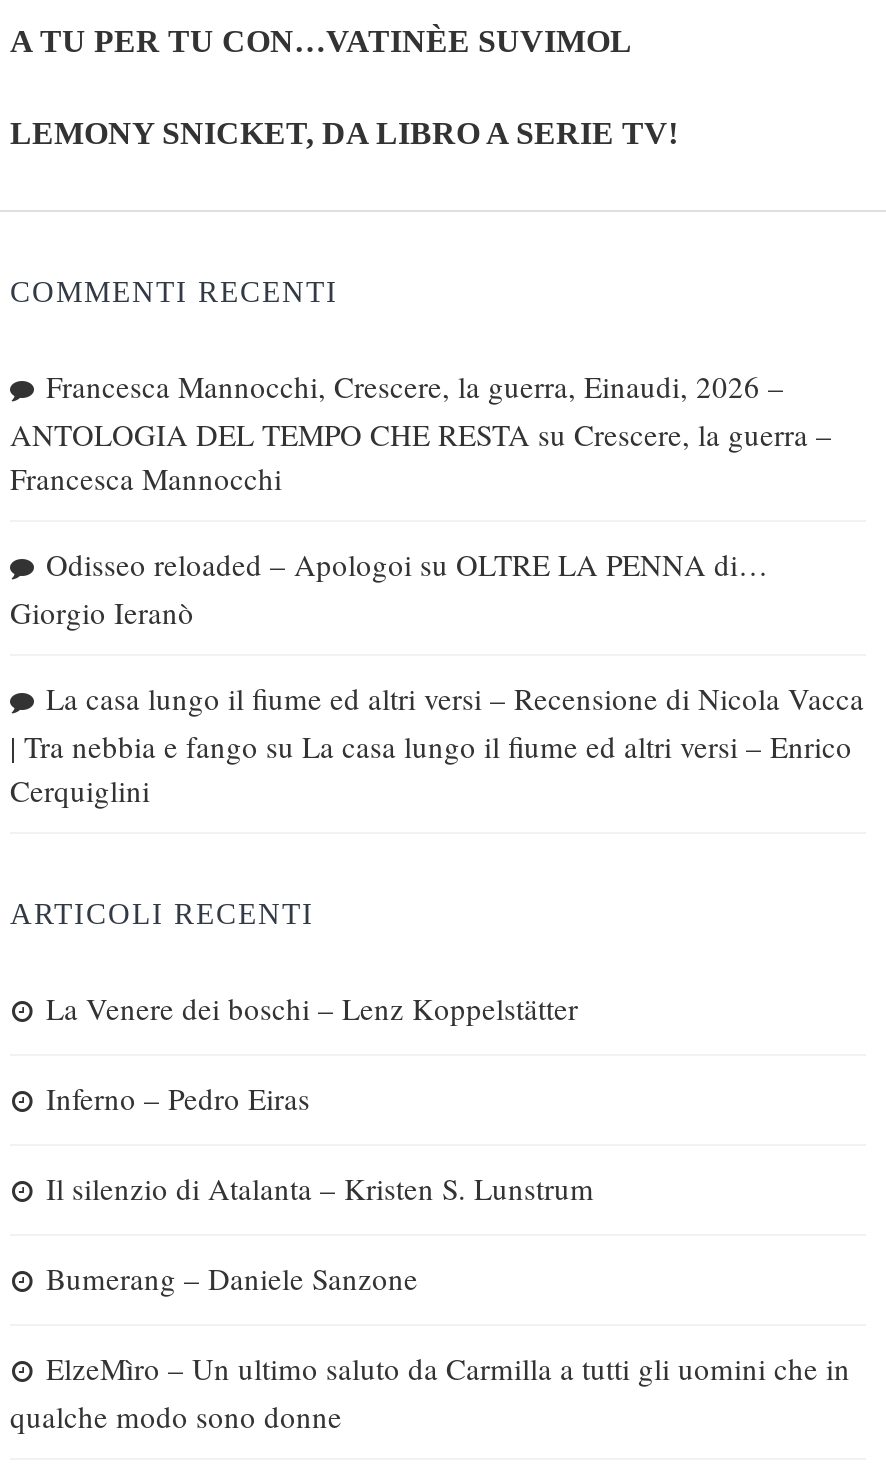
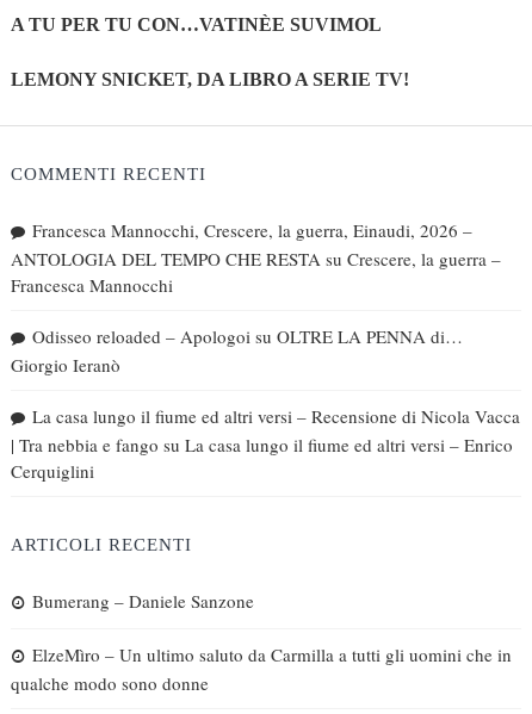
- La Venere dei boschi – Lenz Koppelstätter
- Inferno – Pedro Eiras
- Il silenzio di Atalanta – Kristen S. Lunstrum
